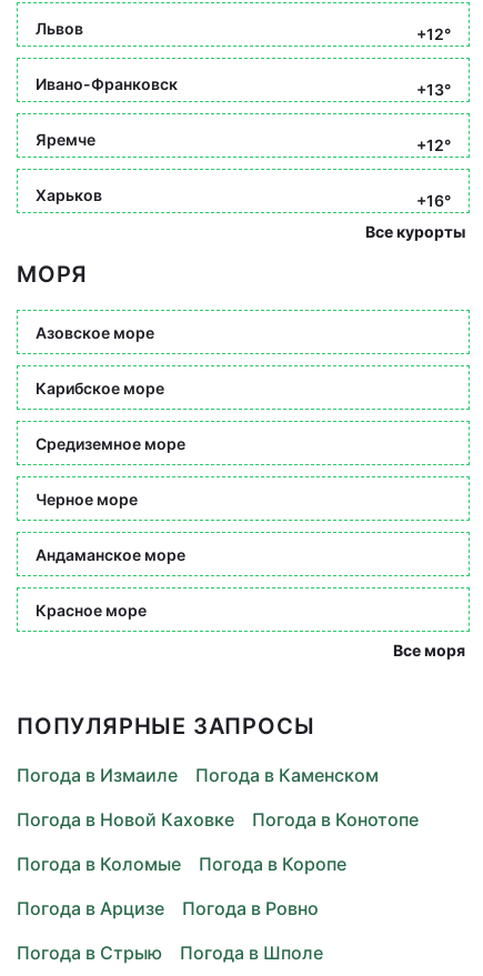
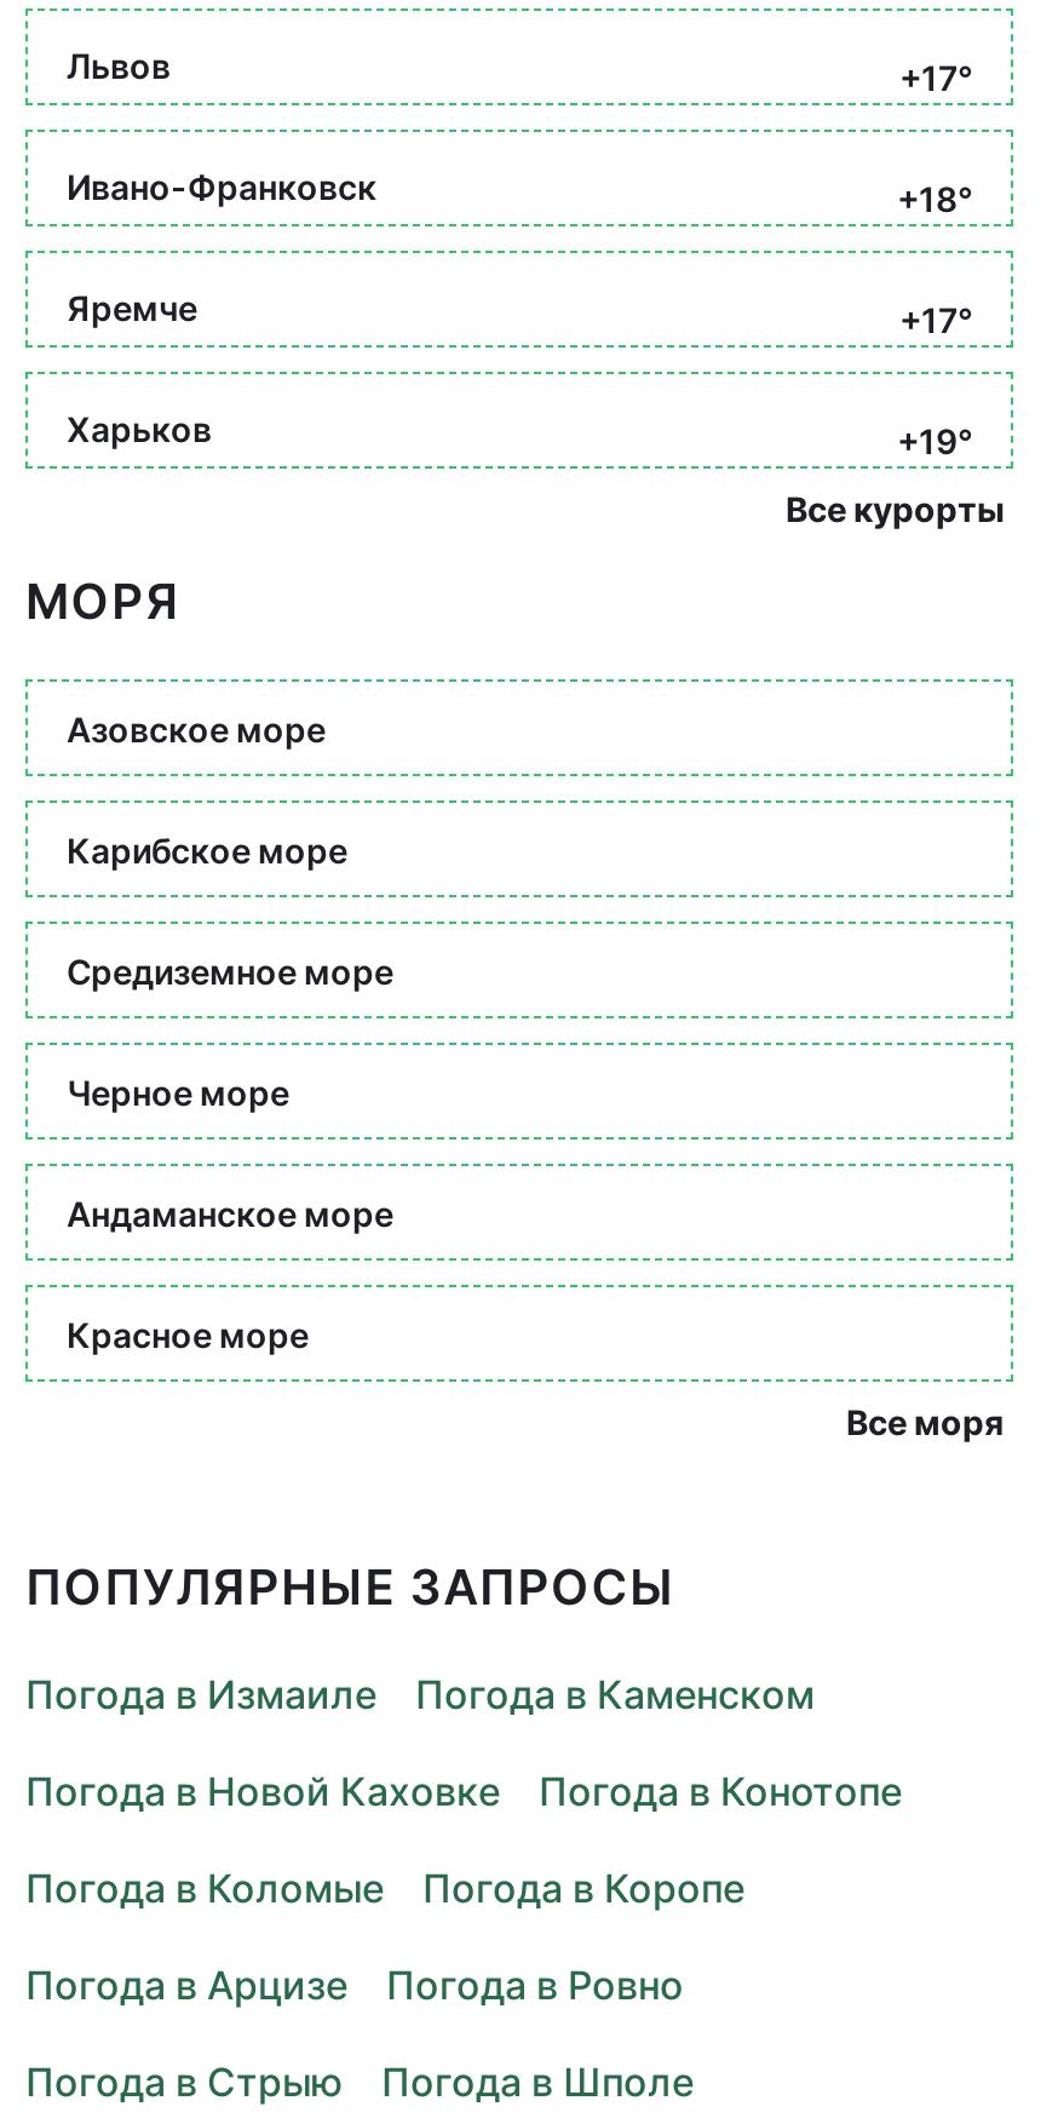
- +12°
+ +17°

- +13°
+ +18°

- +12°
+ +17°

- +16°
+ +19°
